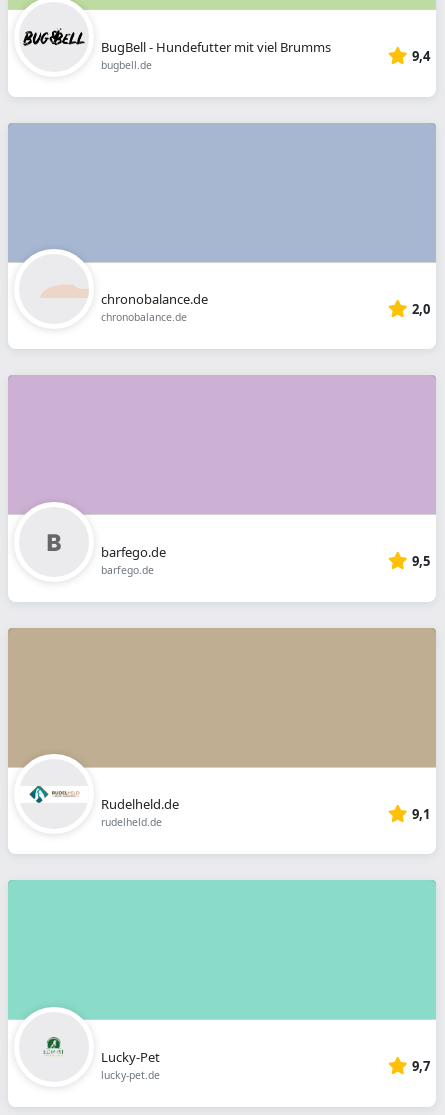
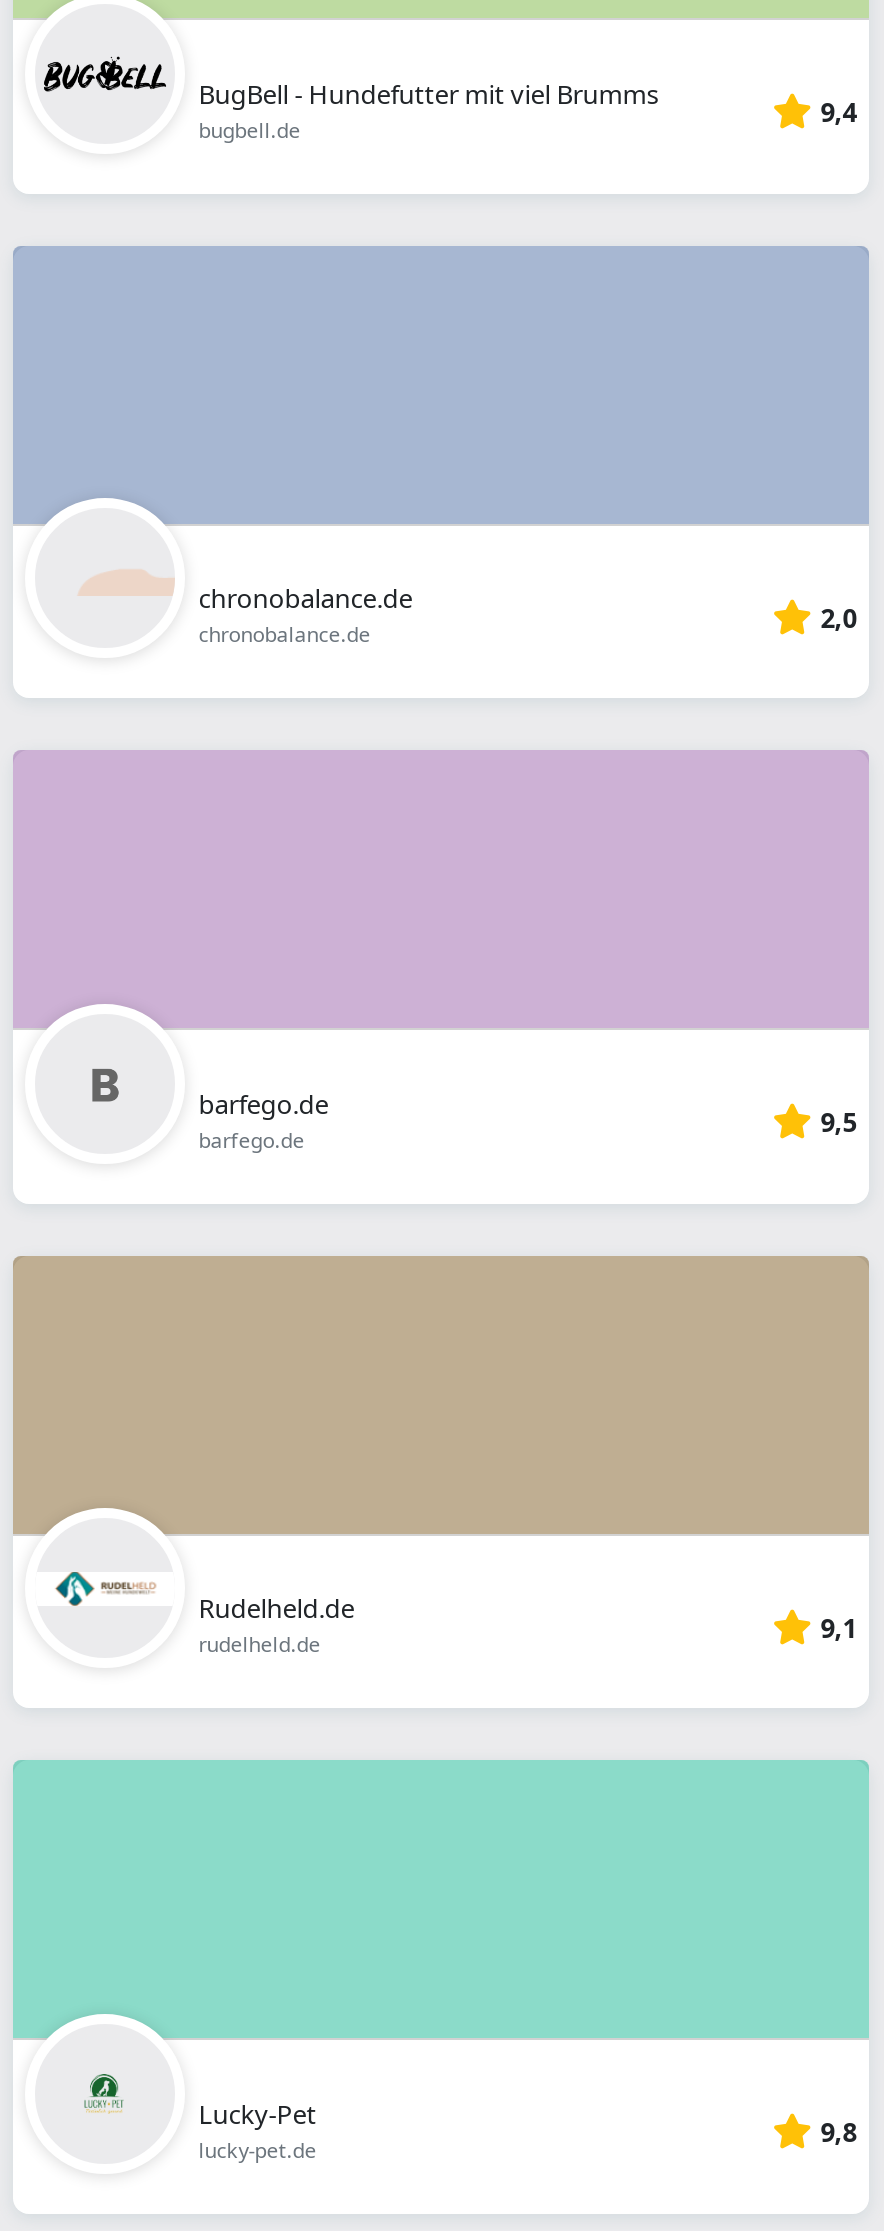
- 9,7
+ 9,8
